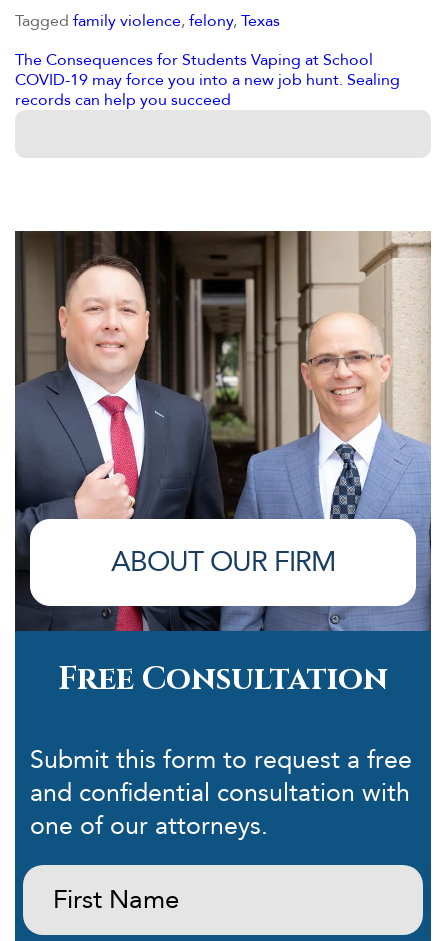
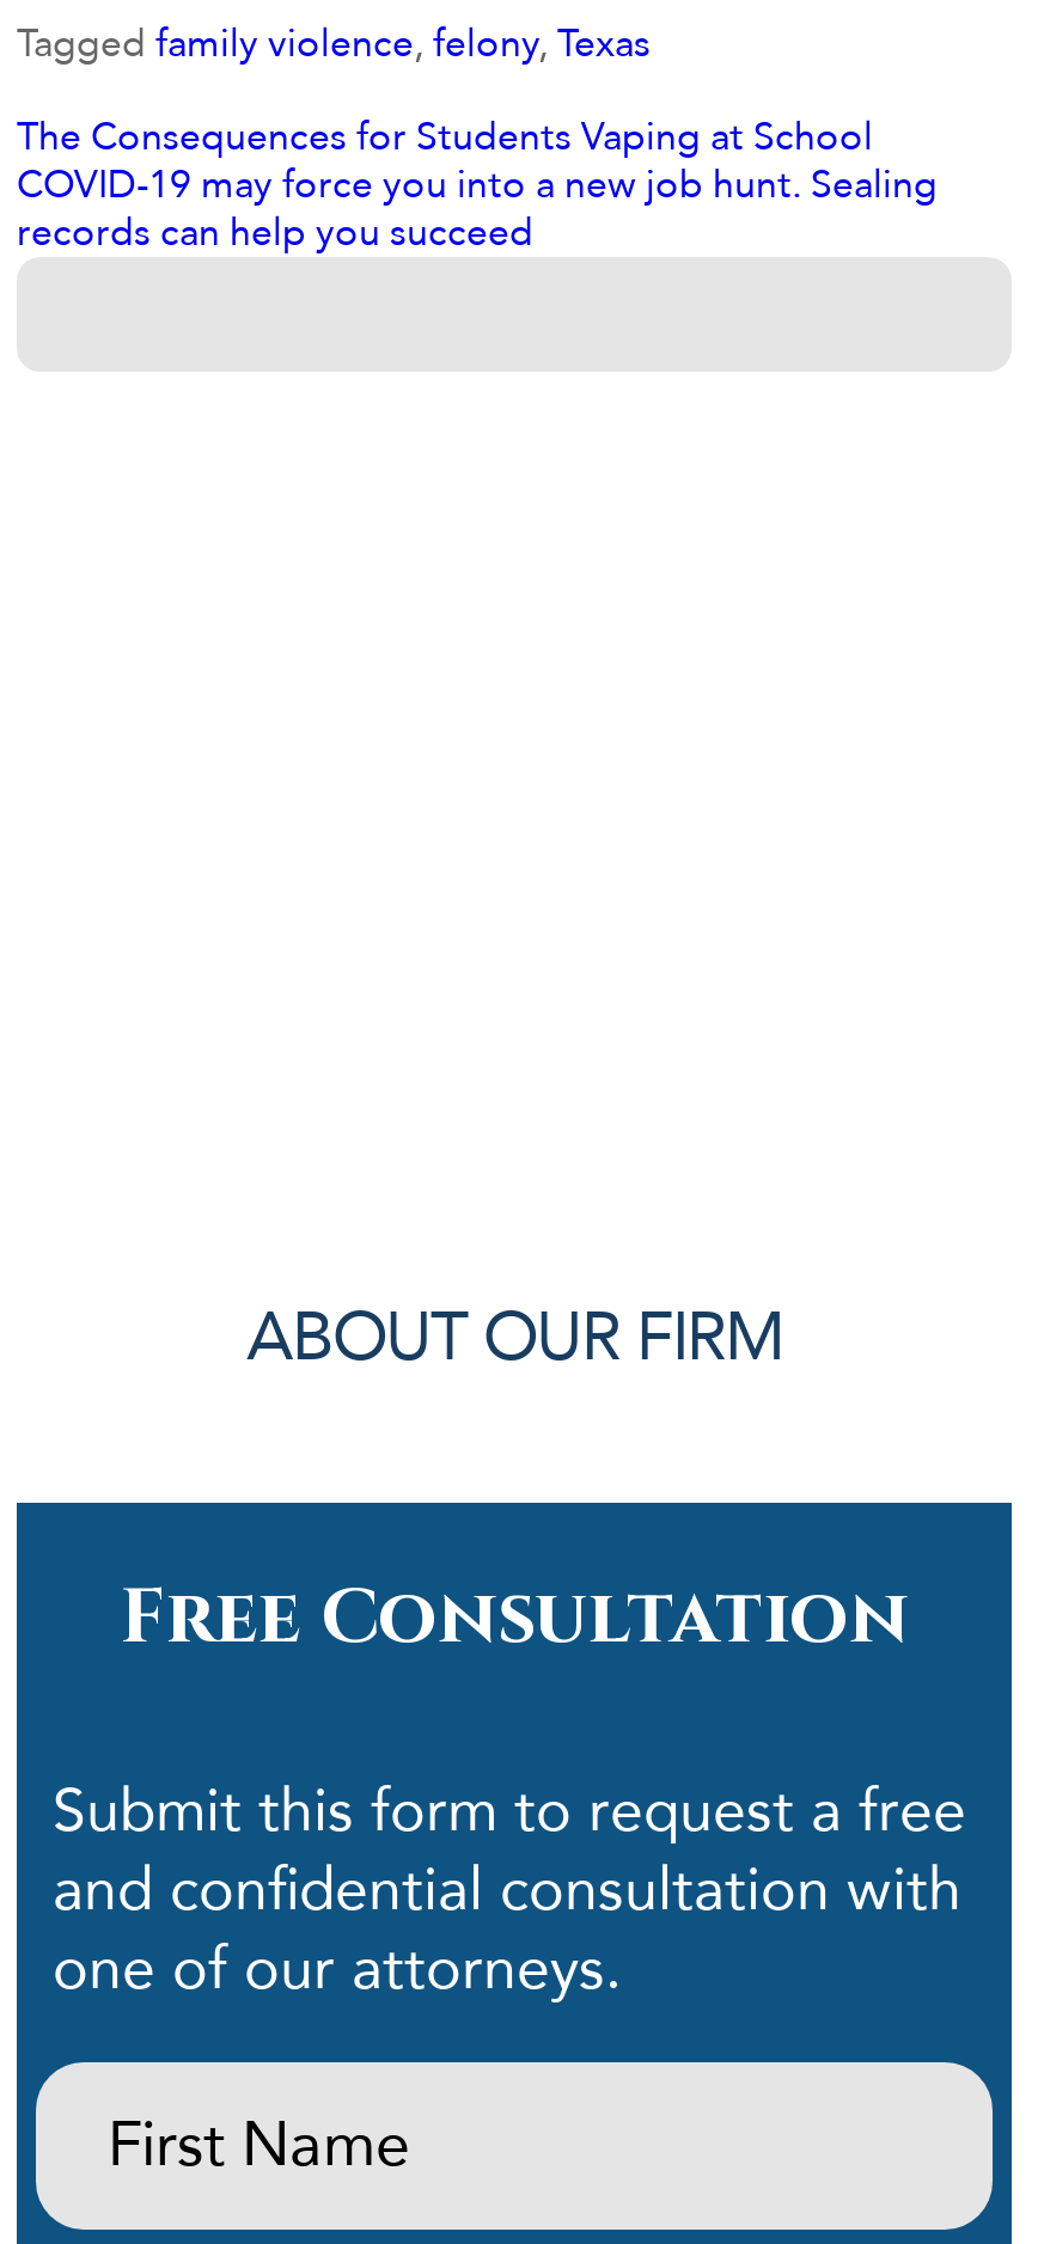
- [image]
